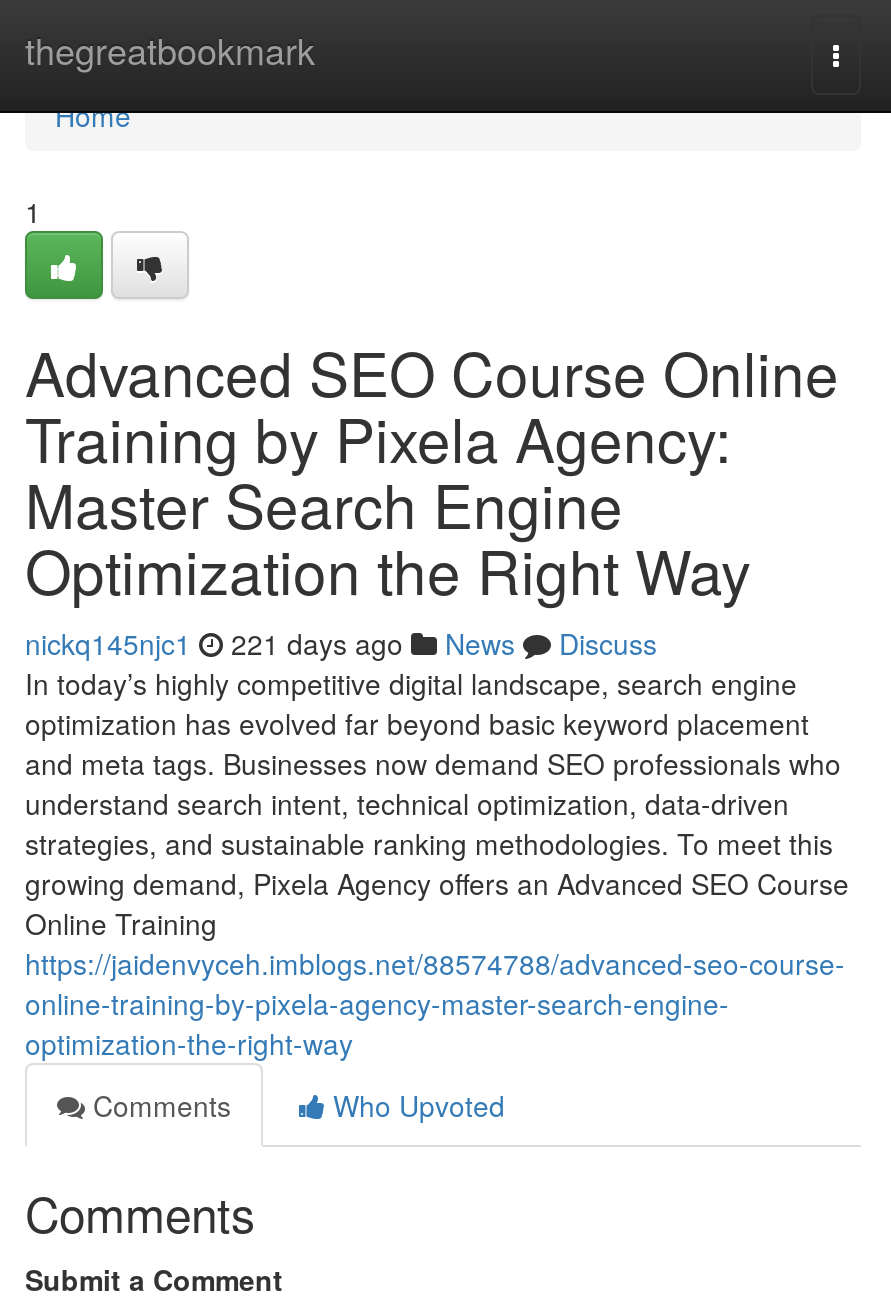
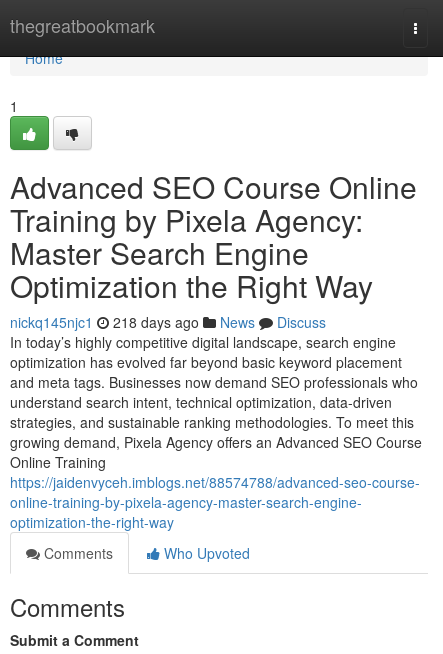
- nickq145njc1 221 days ago News Discuss
+ nickq145njc1 218 days ago News Discuss
